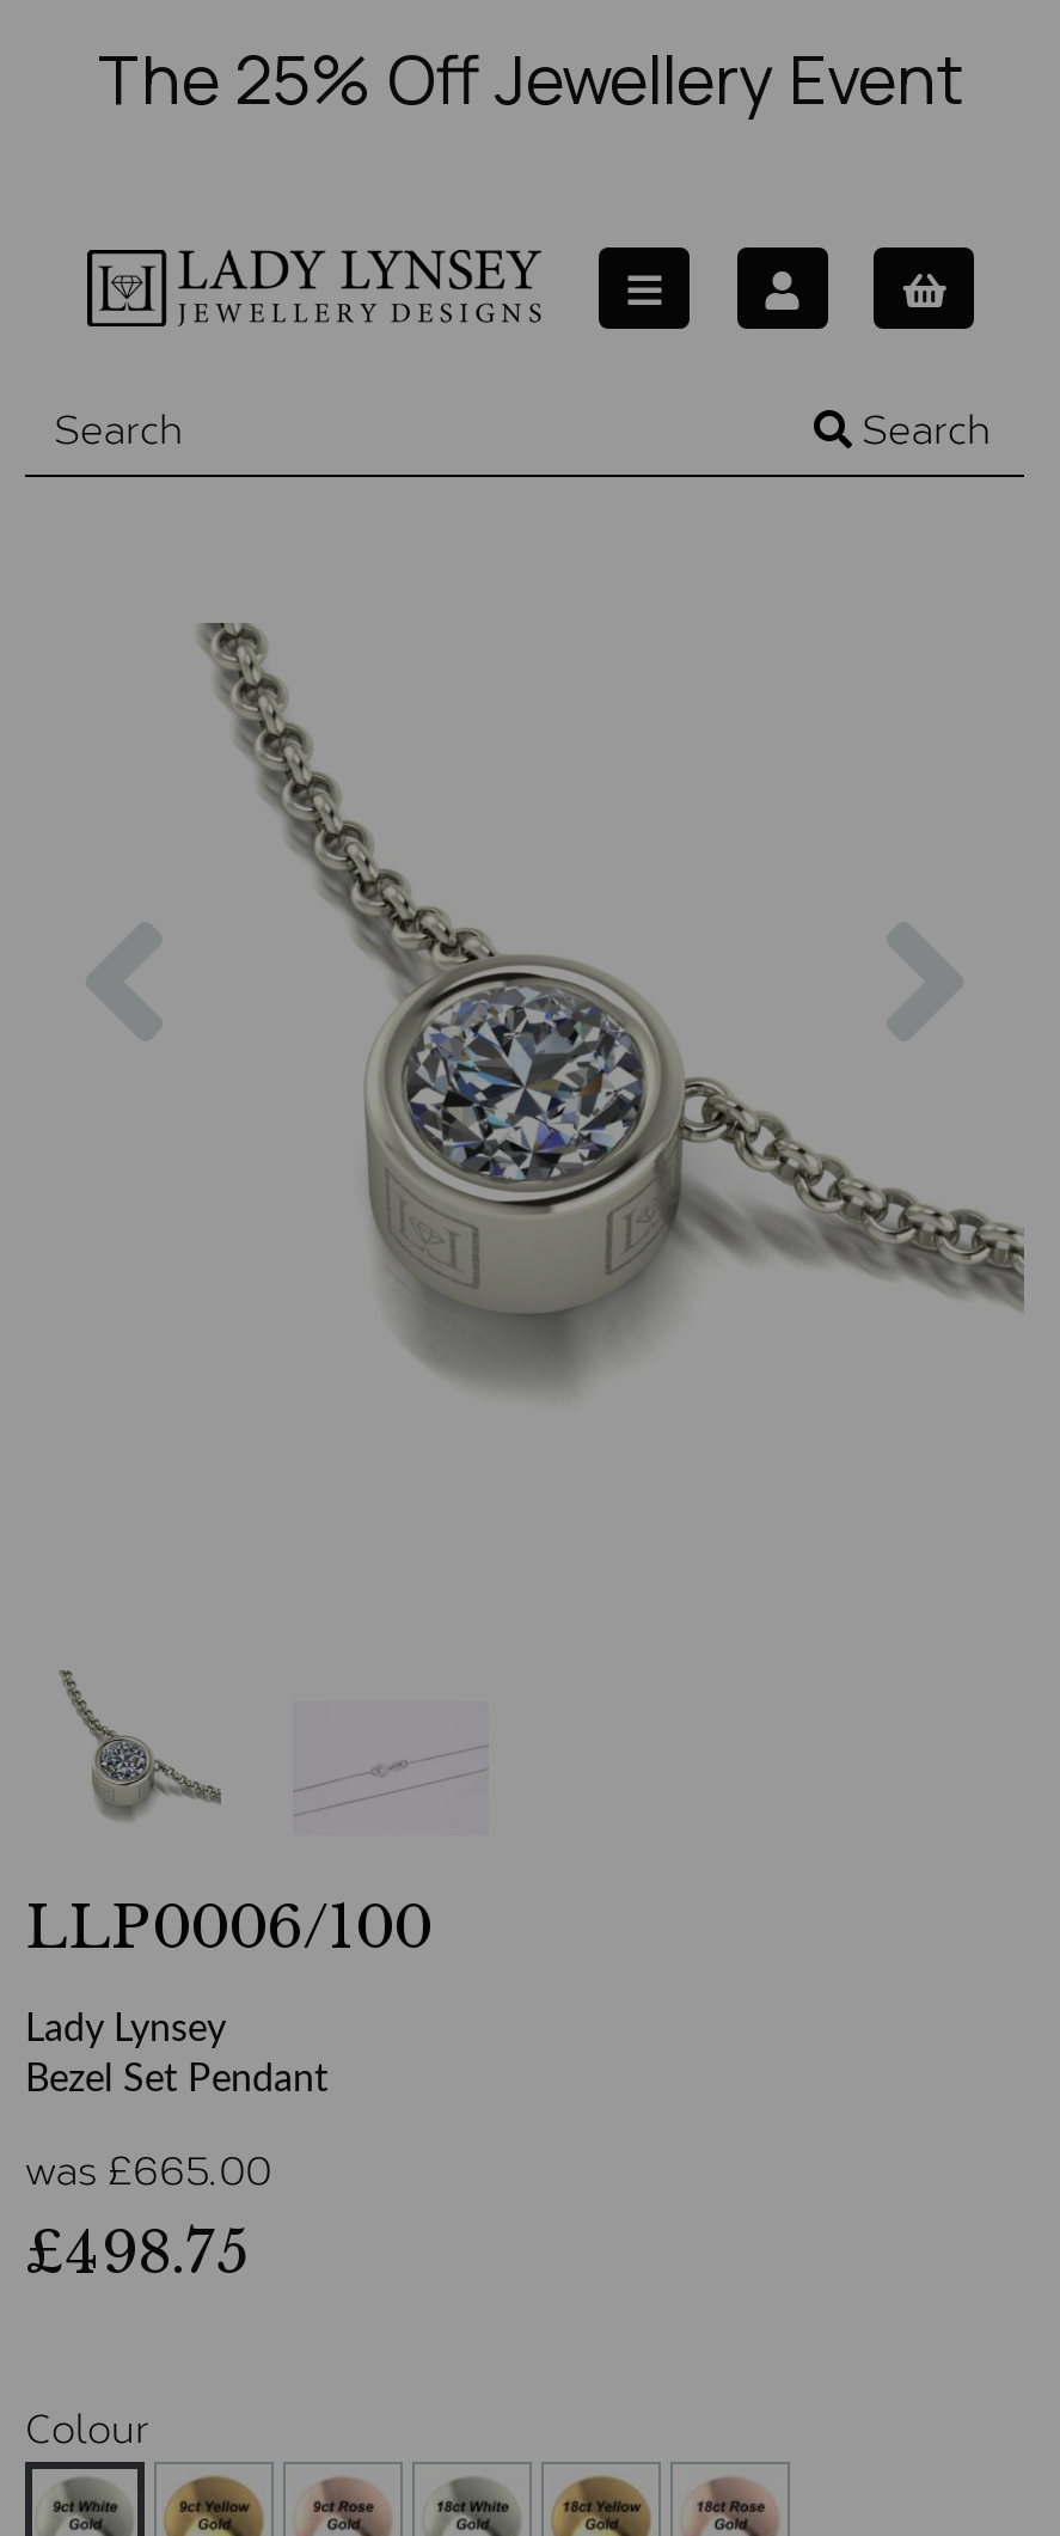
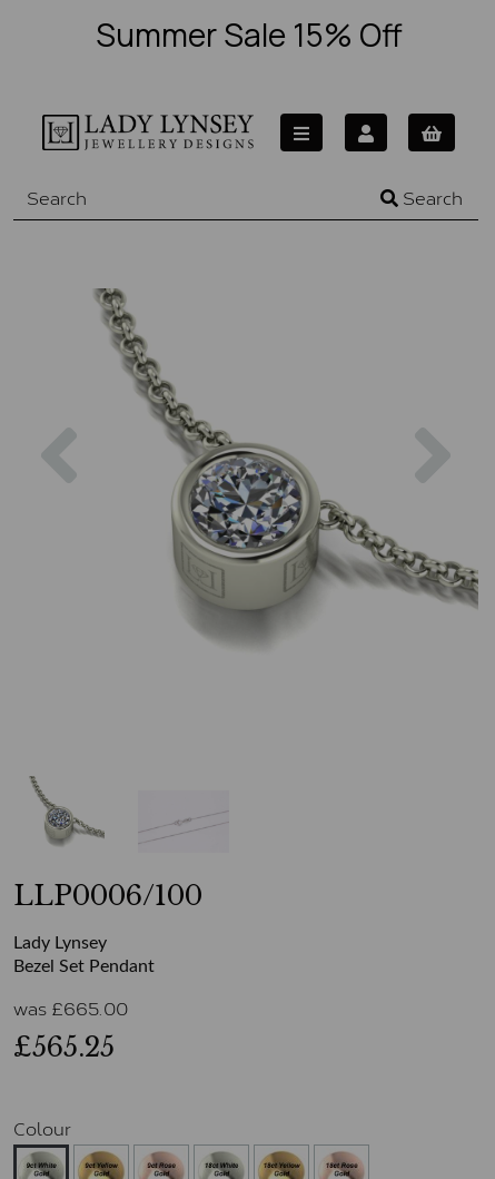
- The 25% Off Jewellery Event
+ Summer Sale 15% Off

- £498.75
+ £565.25
